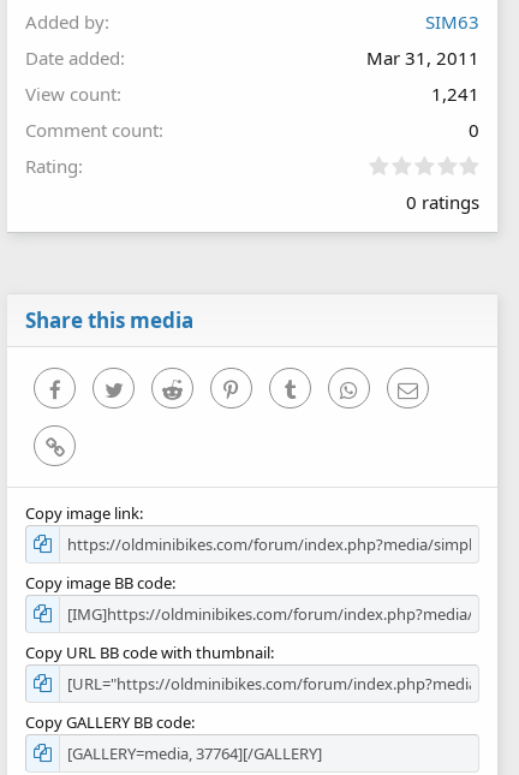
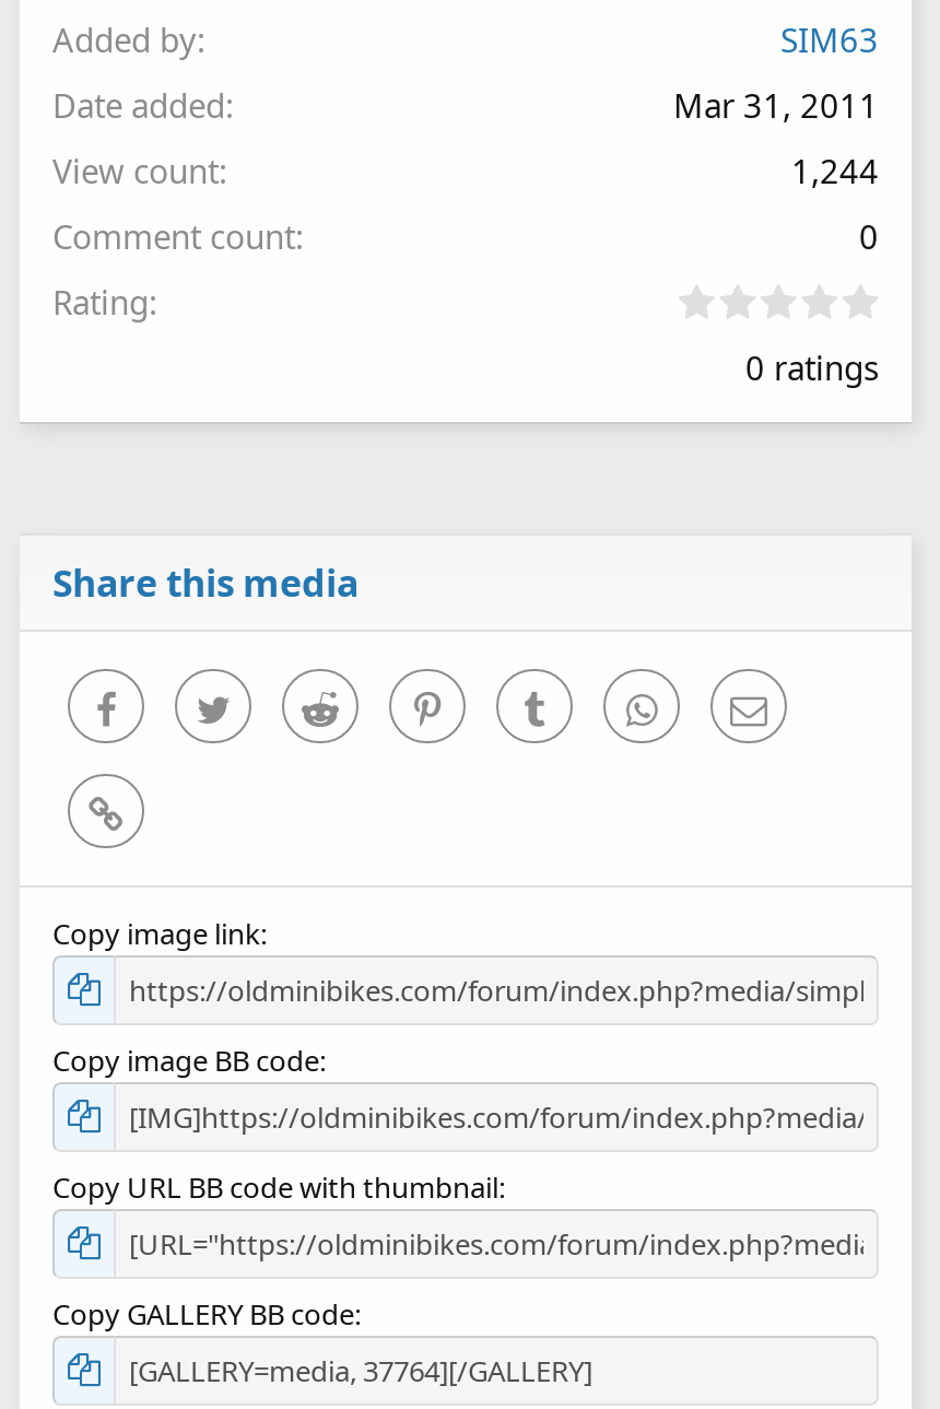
- 1,241
+ 1,244
